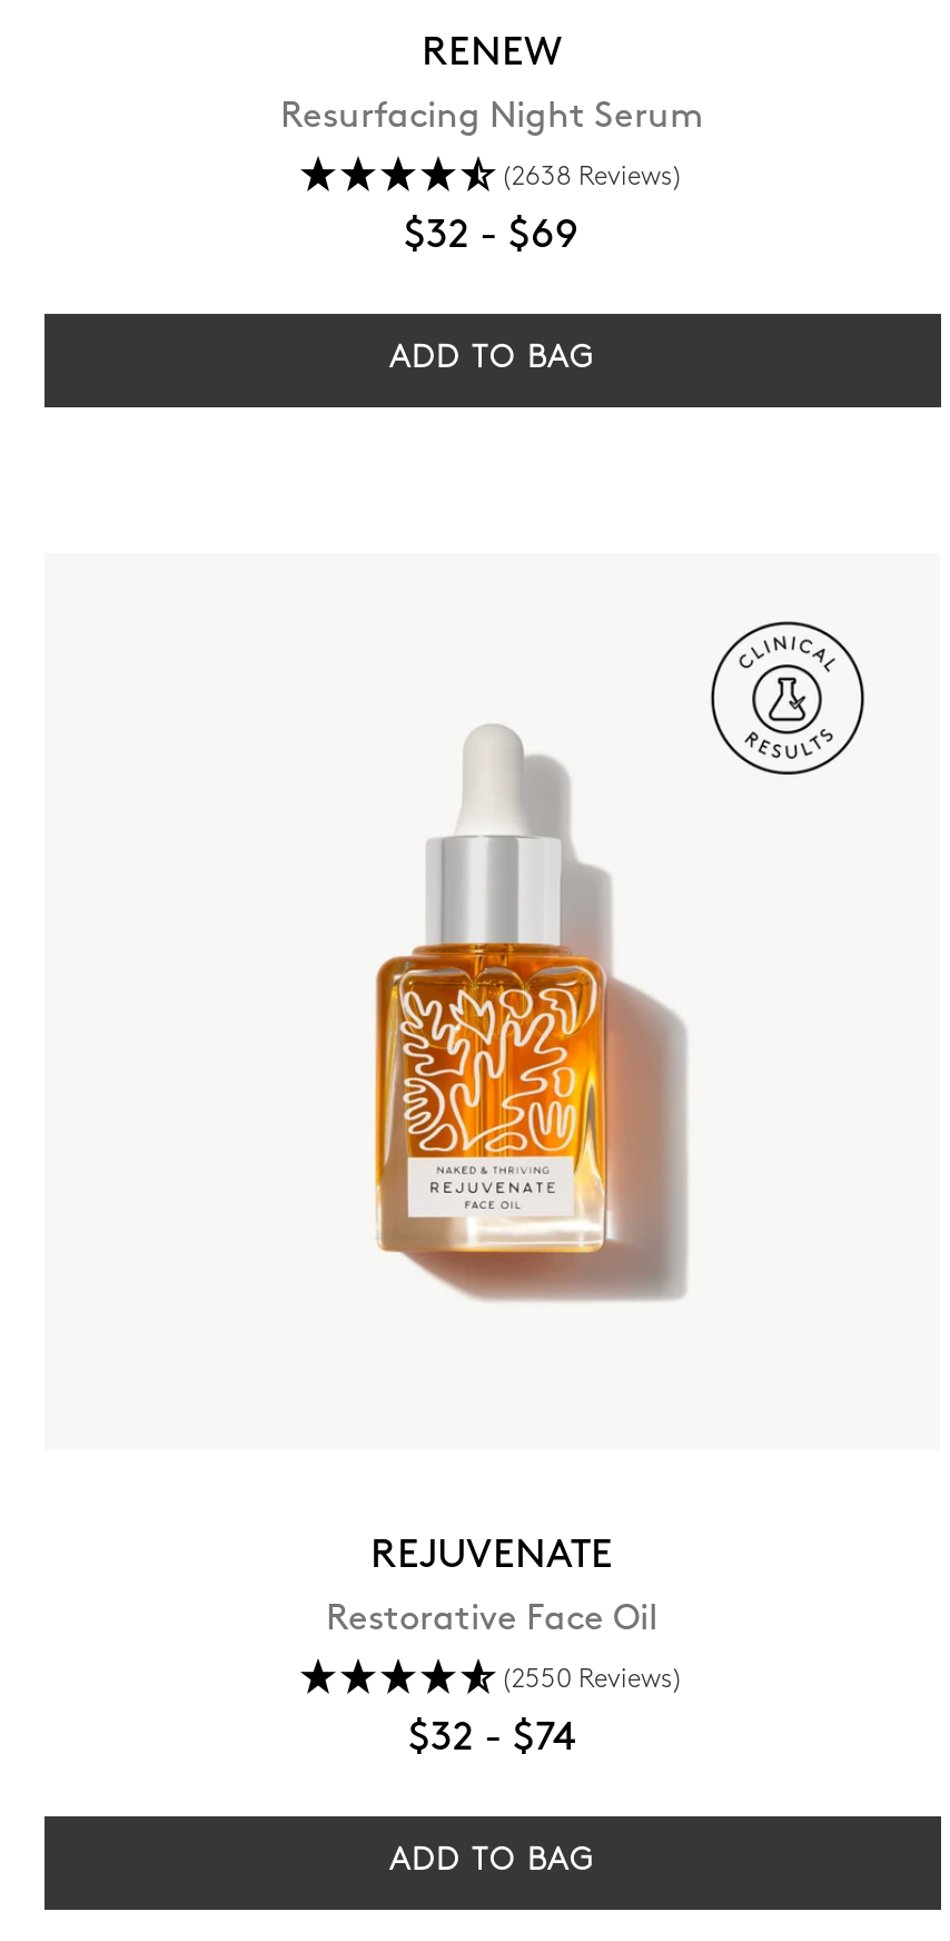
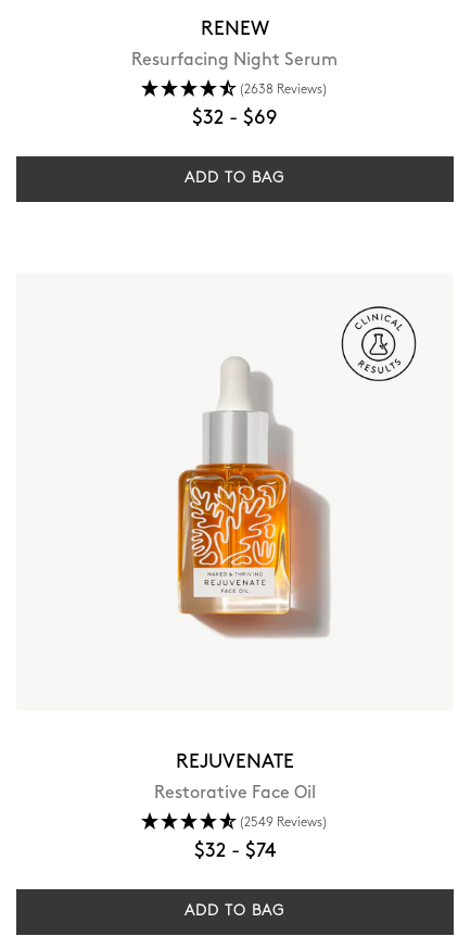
- (2550 Reviews)
+ (2549 Reviews)
